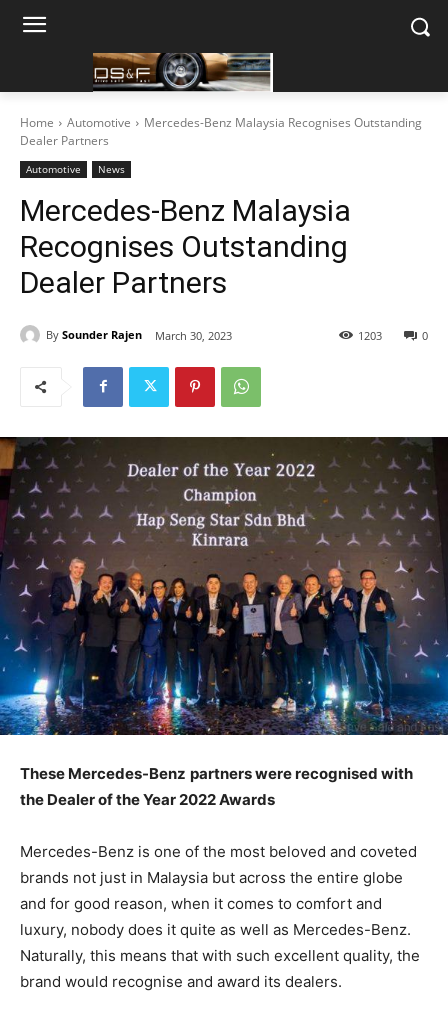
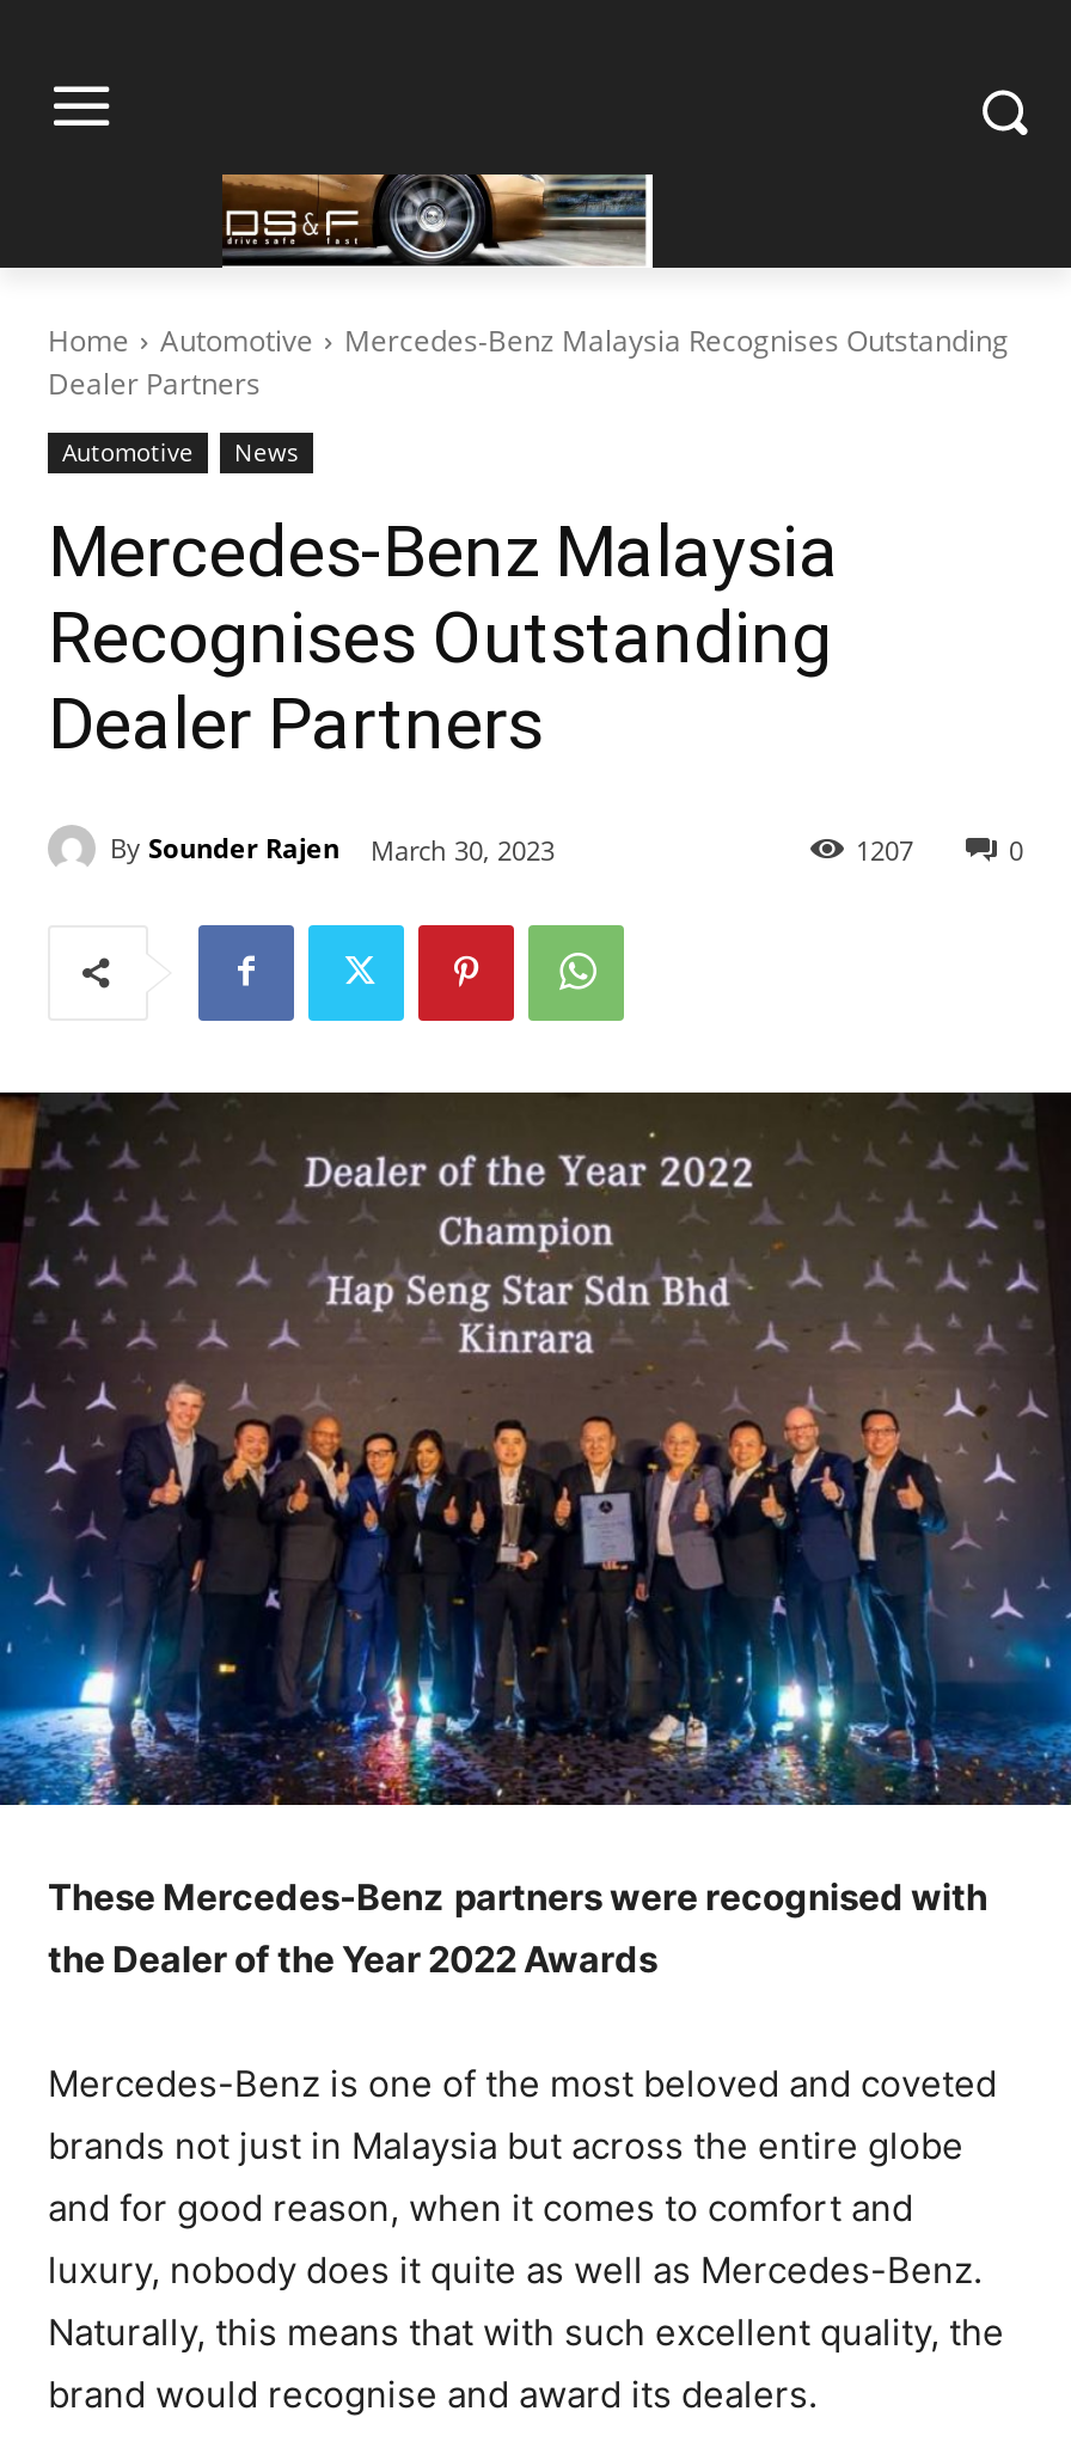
- 1203
+ 1207
